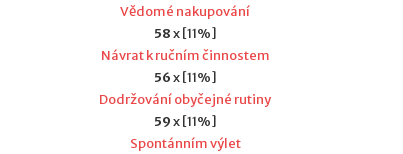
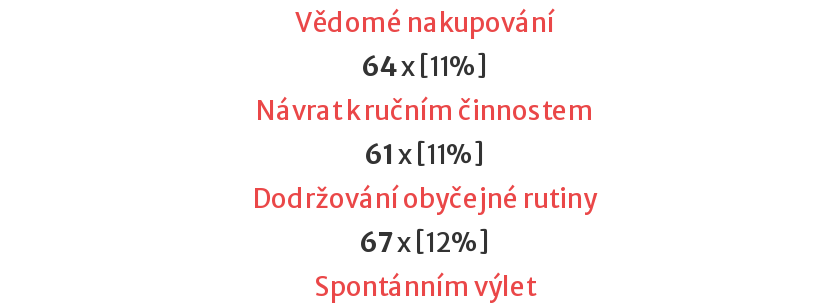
- 58x [11%]
+ 64x [11%]

- 56 x [11%]
+ 61 x [11%]

- 59x [11%]
+ 67x [12%]
